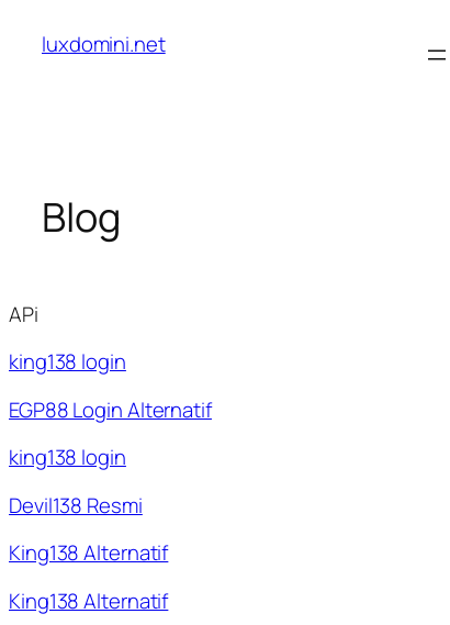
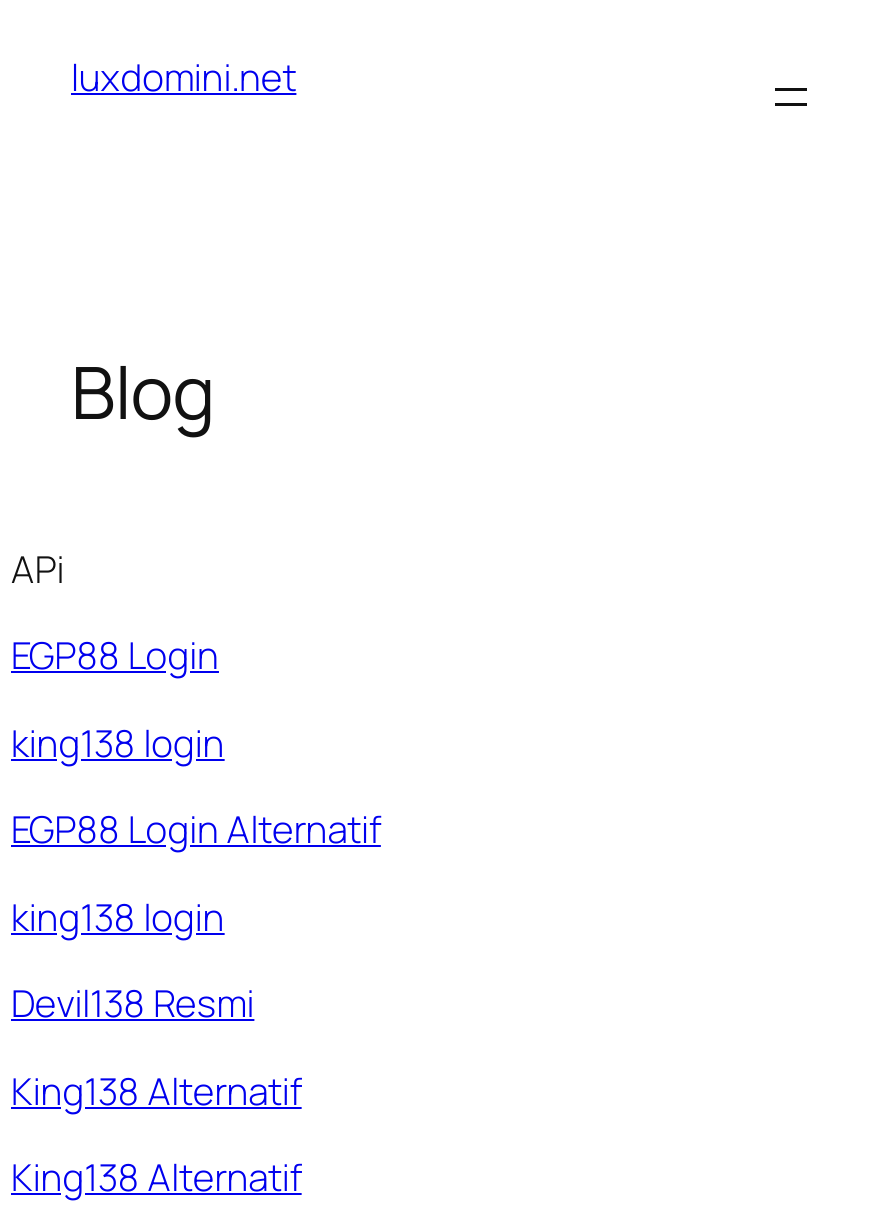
+ EGP88 Login
